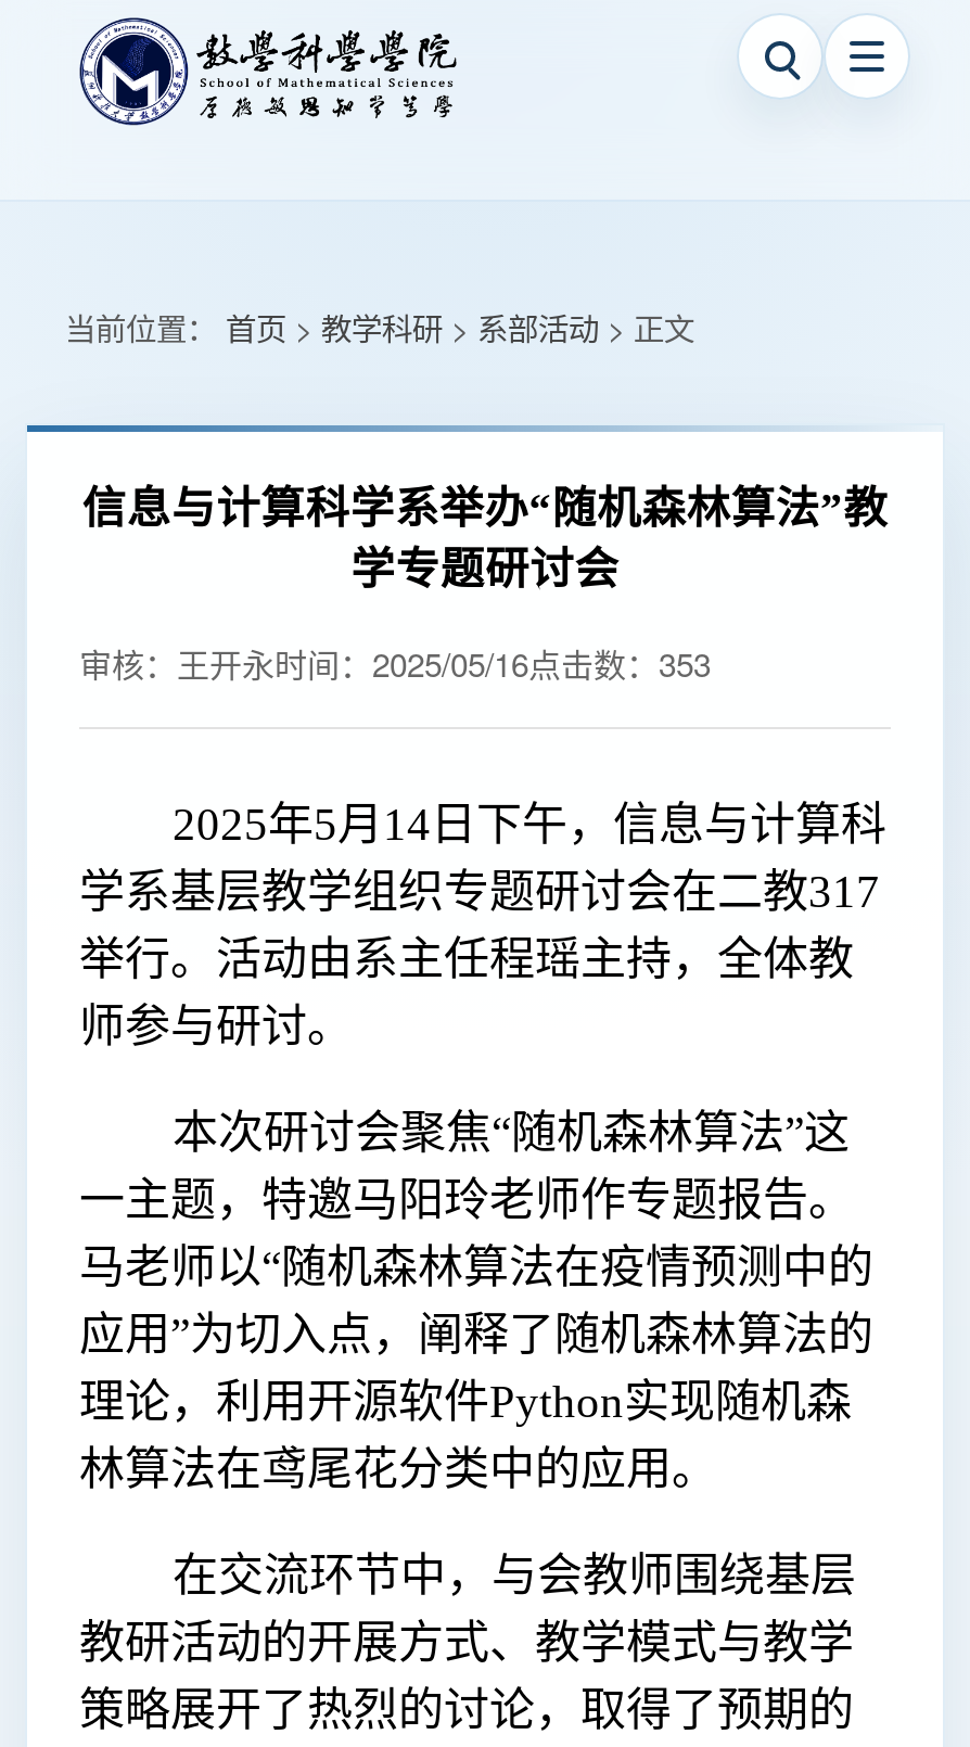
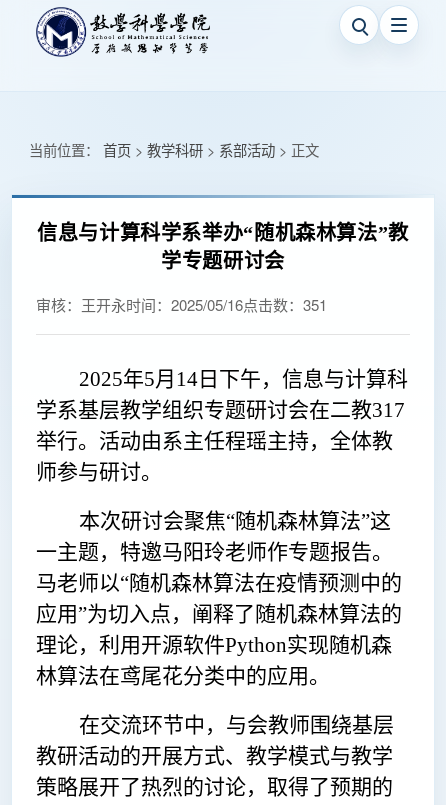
- 审核：王开永时间：2025/05/16点击数：353
+ 审核：王开永时间：2025/05/16点击数：351
